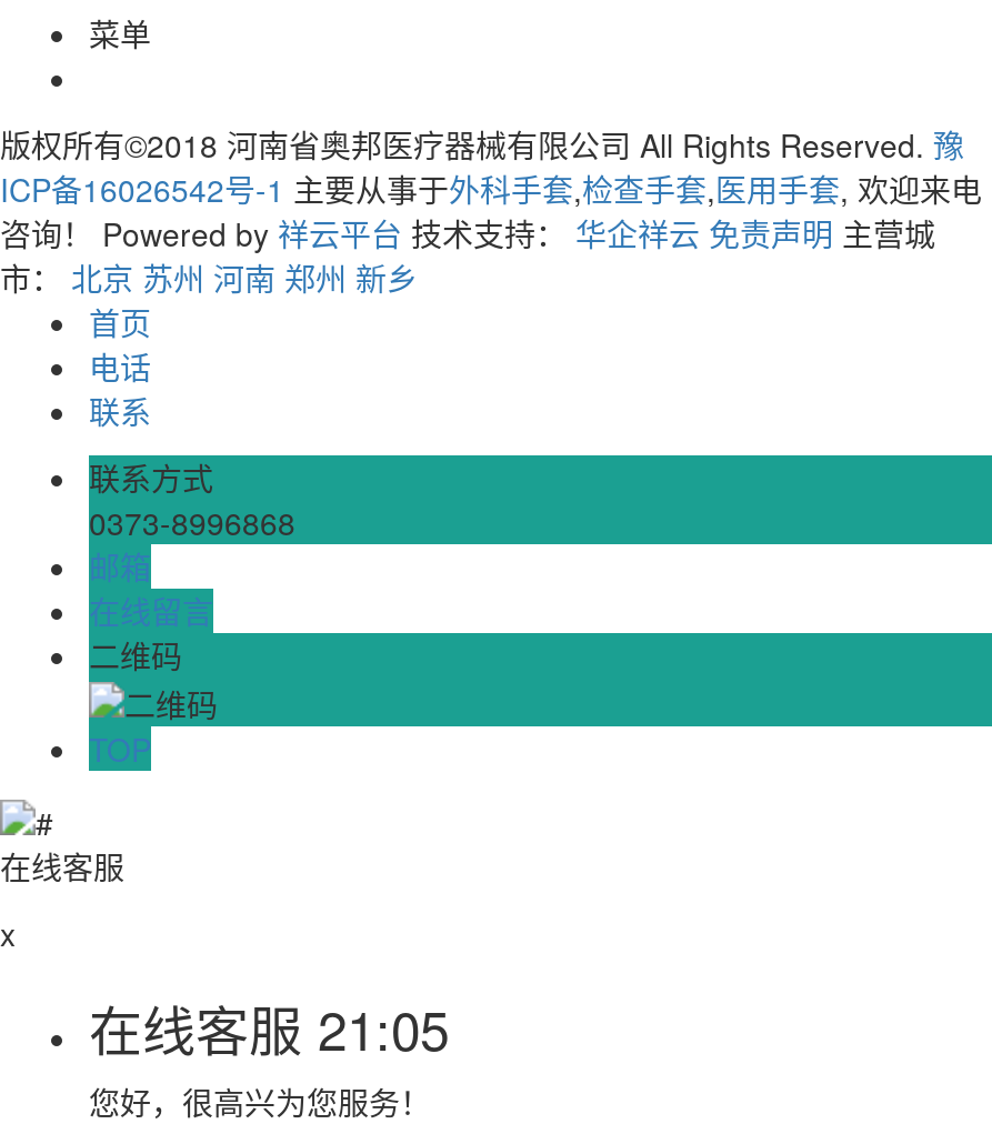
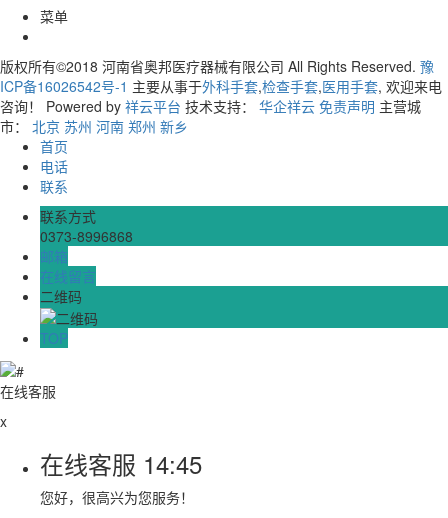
- 在线客服21:05
+ 在线客服14:45
